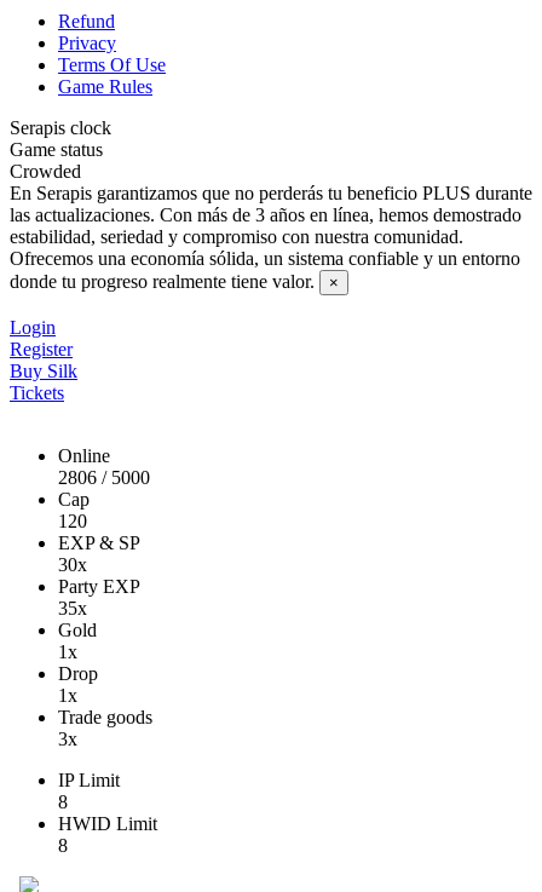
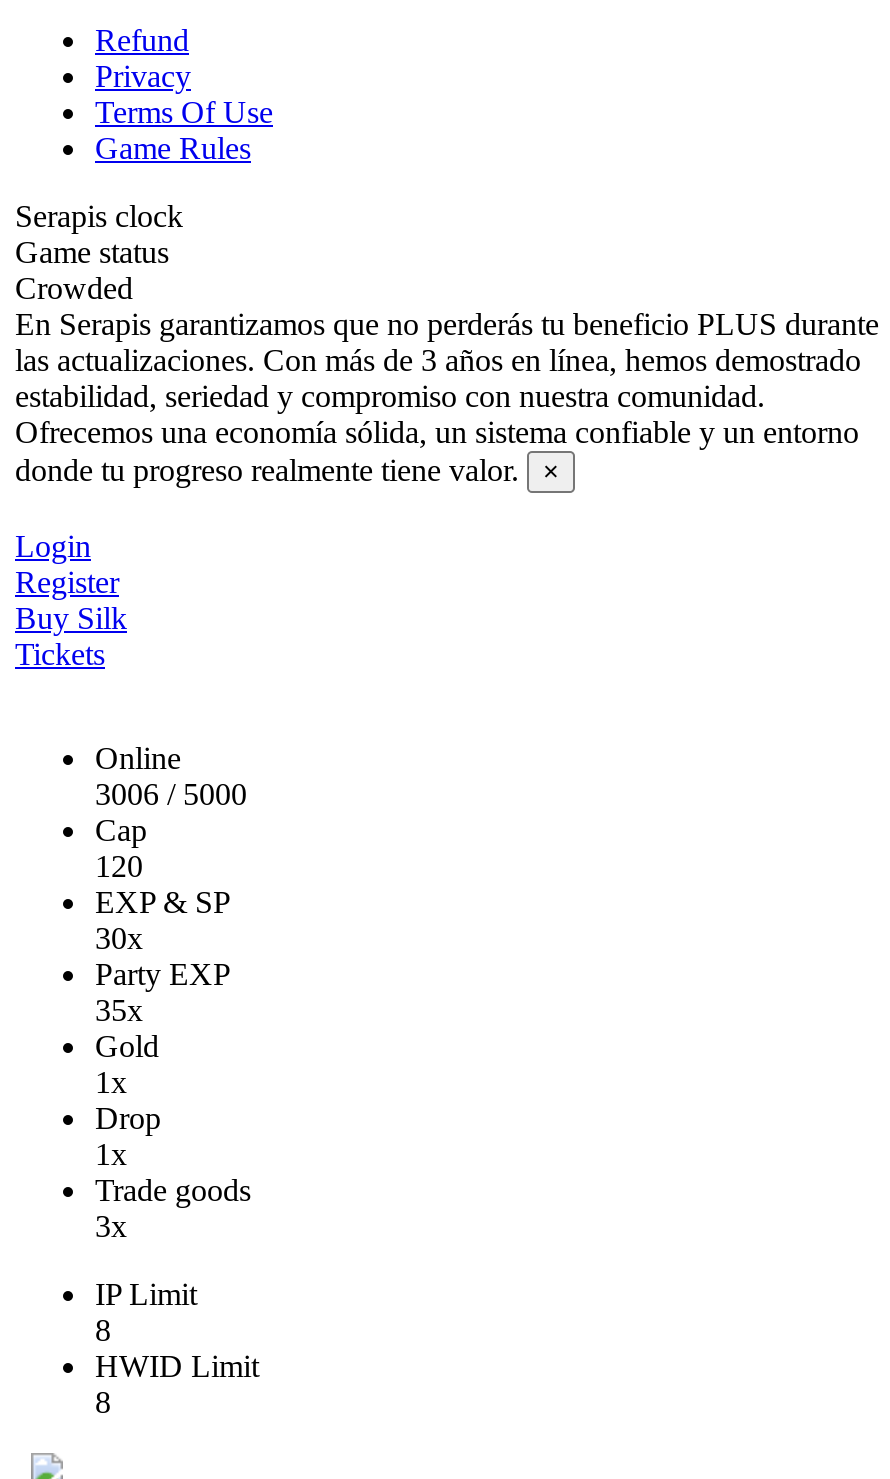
- 2806 / 5000
+ 3006 / 5000
